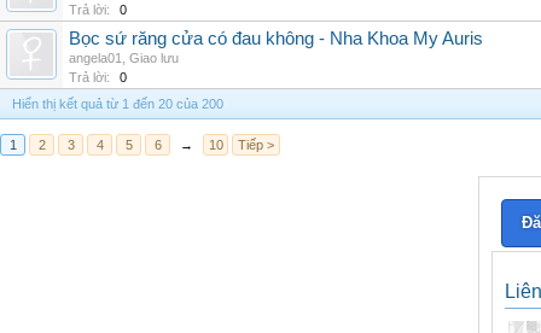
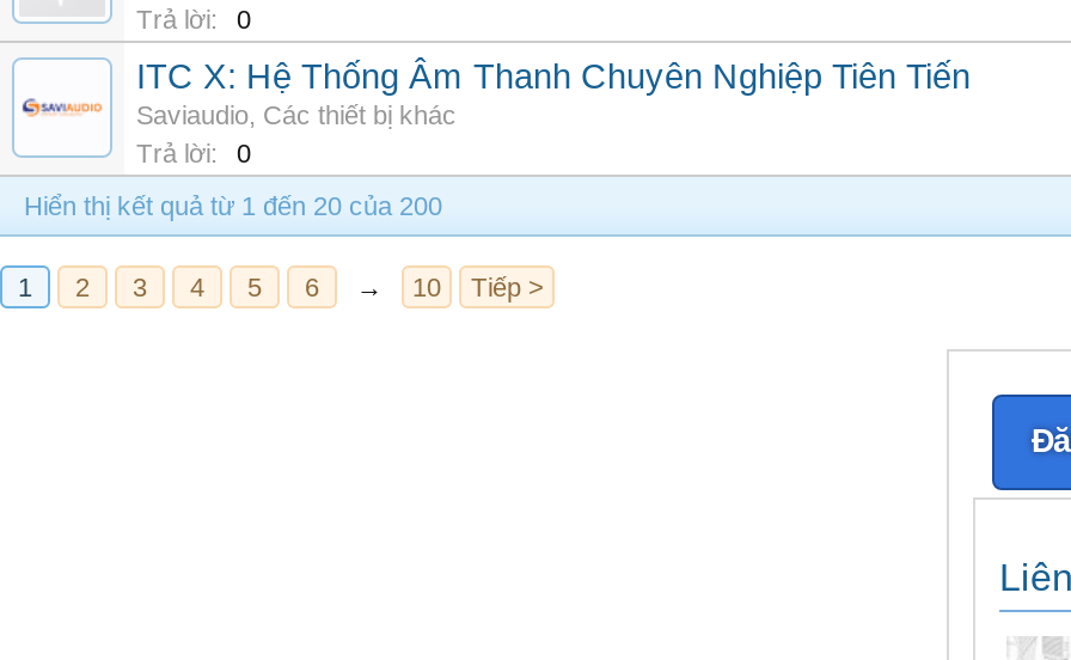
+ [image]

- Bọc sứ răng cửa có đau không - Nha Khoa My Auris
- angela01, Giao lưu
+ ITC X: Hệ Thống Âm Thanh Chuyên Nghiệp Tiên Tiến
+ Saviaudio, Các thiết bị khác
